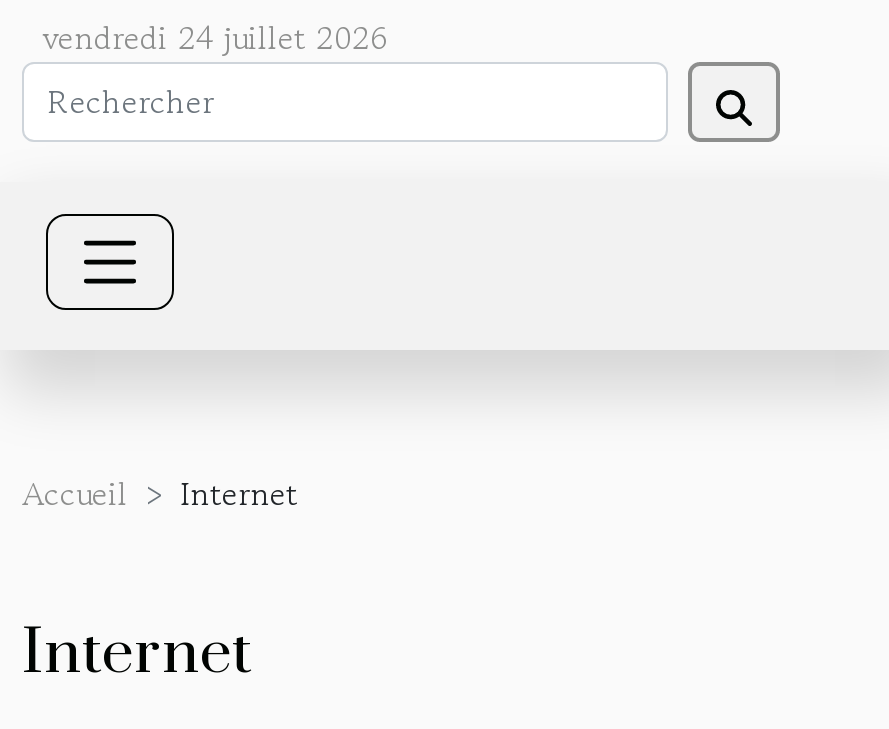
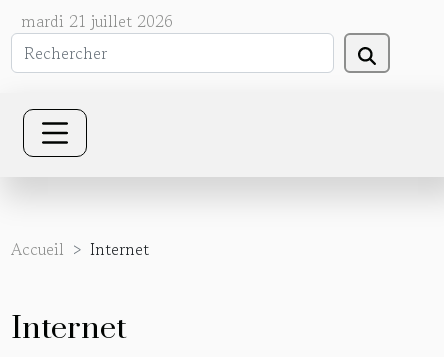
- vendredi 24 juillet 2026
+ mardi 21 juillet 2026
